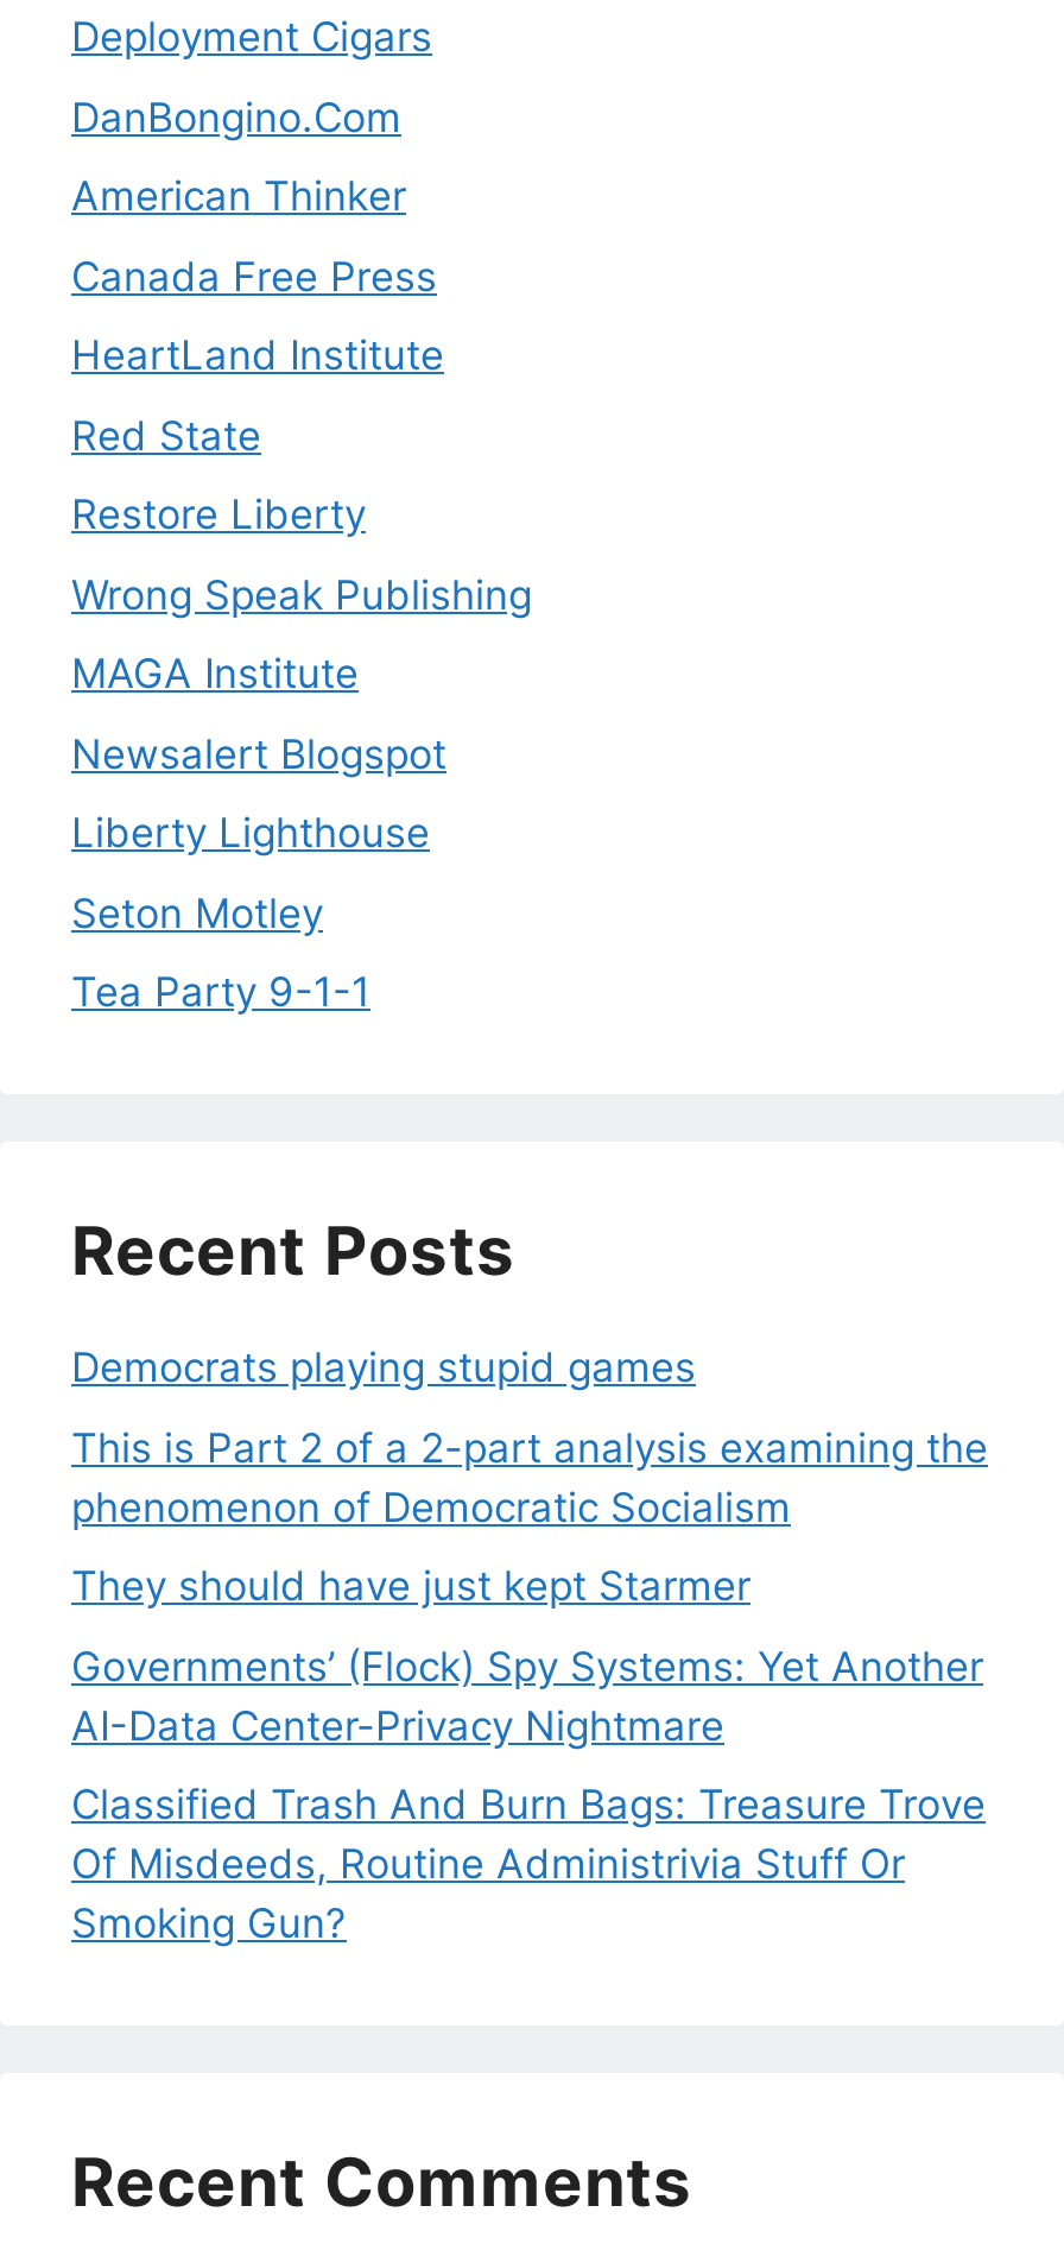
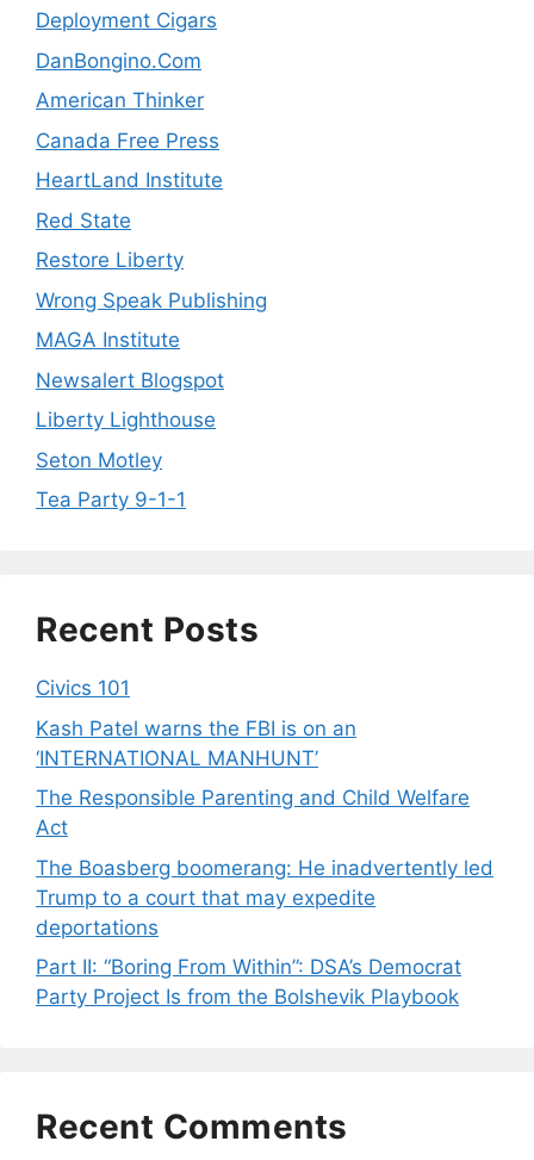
- Democrats playing stupid games
+ Civics 101

- This is Part 2 of a 2-part analysis examining the
- phenomenon of Democratic Socialism
+ Kash Patel warns the FBI is on an
+ ‘INTERNATIONAL MANHUNT’

- They should have just kept Starmer
+ The Responsible Parenting and Child Welfare
+ Act

- Governments’ (Flock) Spy Systems: Yet Another
- AI-Data Center-Privacy Nightmare
+ The Boasberg boomerang: He inadvertently led
+ Trump to a court that may expedite
+ deportations

- Classified Trash And Burn Bags: Treasure Trove
- Of Misdeeds, Routine Administrivia Stuff Or
- Smoking Gun?
+ Part II: “Boring From Within”: DSA’s Democrat
+ Party Project Is from the Bolshevik Playbook
